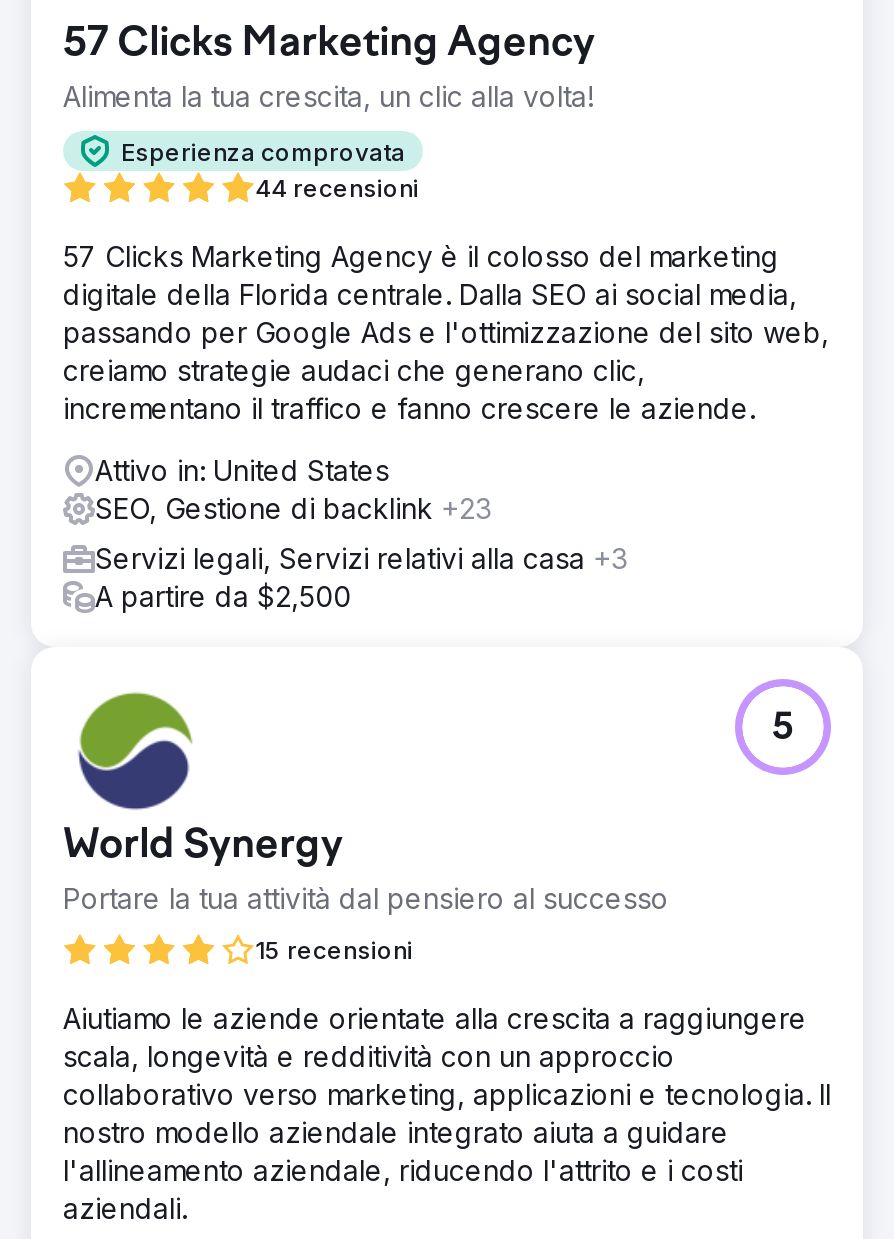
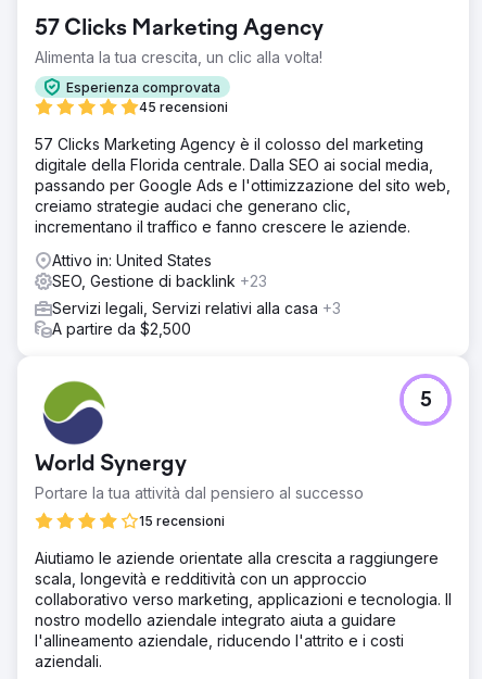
- 44 recensioni
+ 45 recensioni
